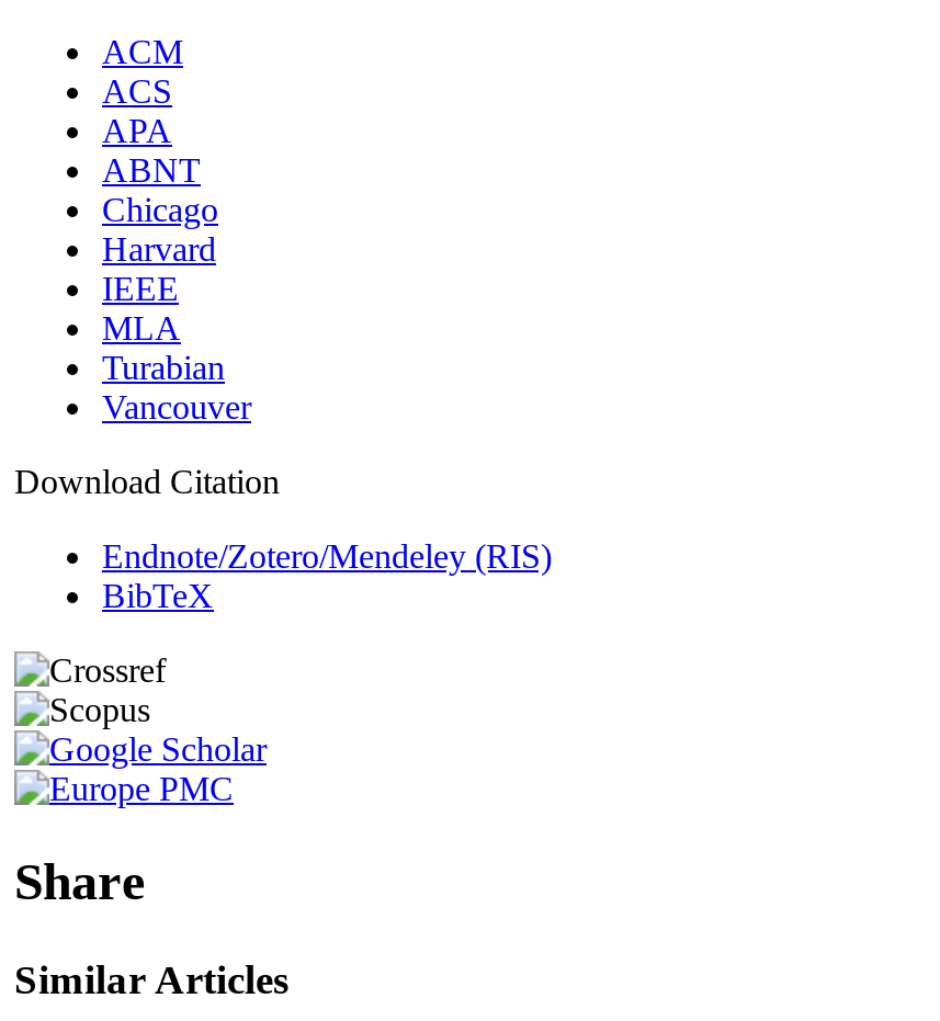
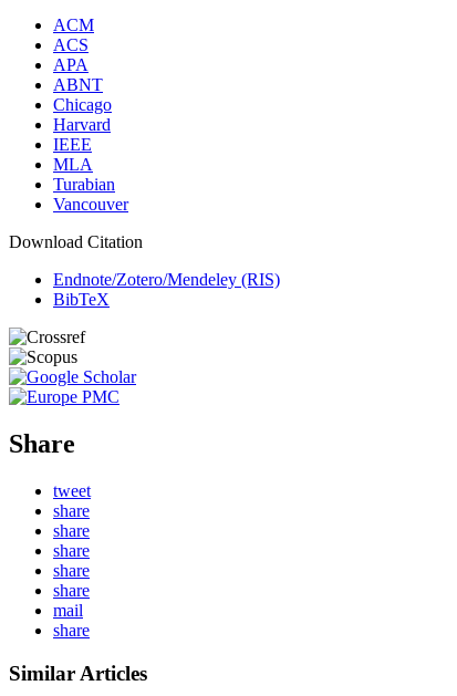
+ tweet
+ share
+ share
+ share
+ share
+ share
+ mail
+ share
